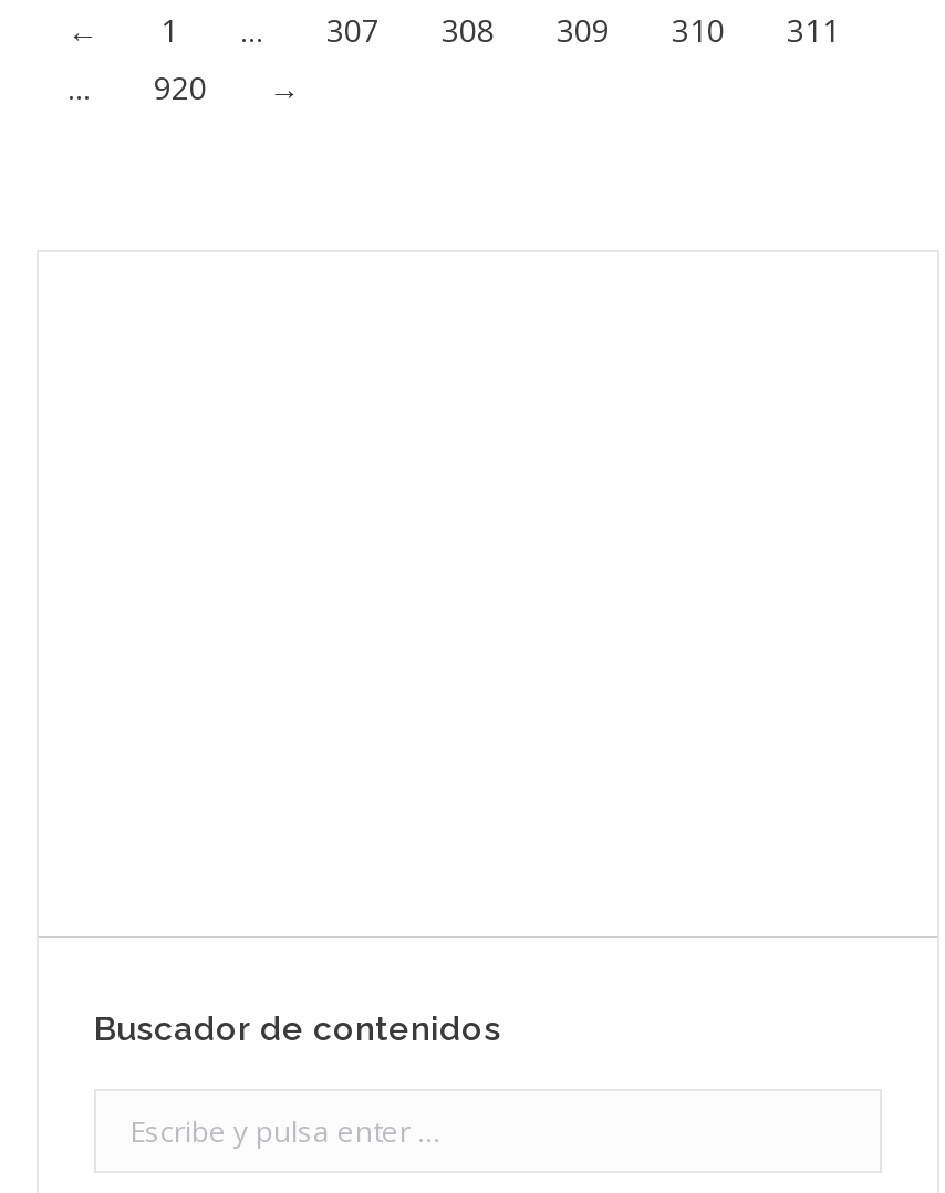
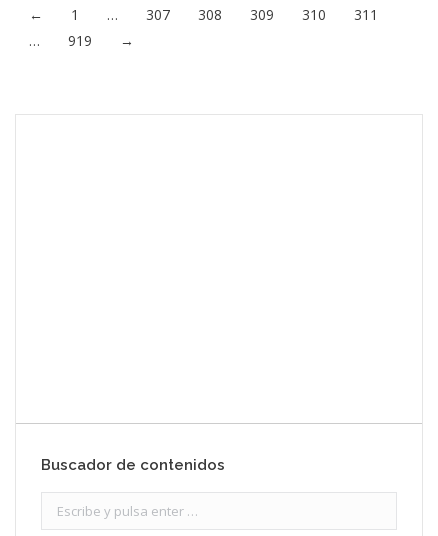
- 920
+ 919
